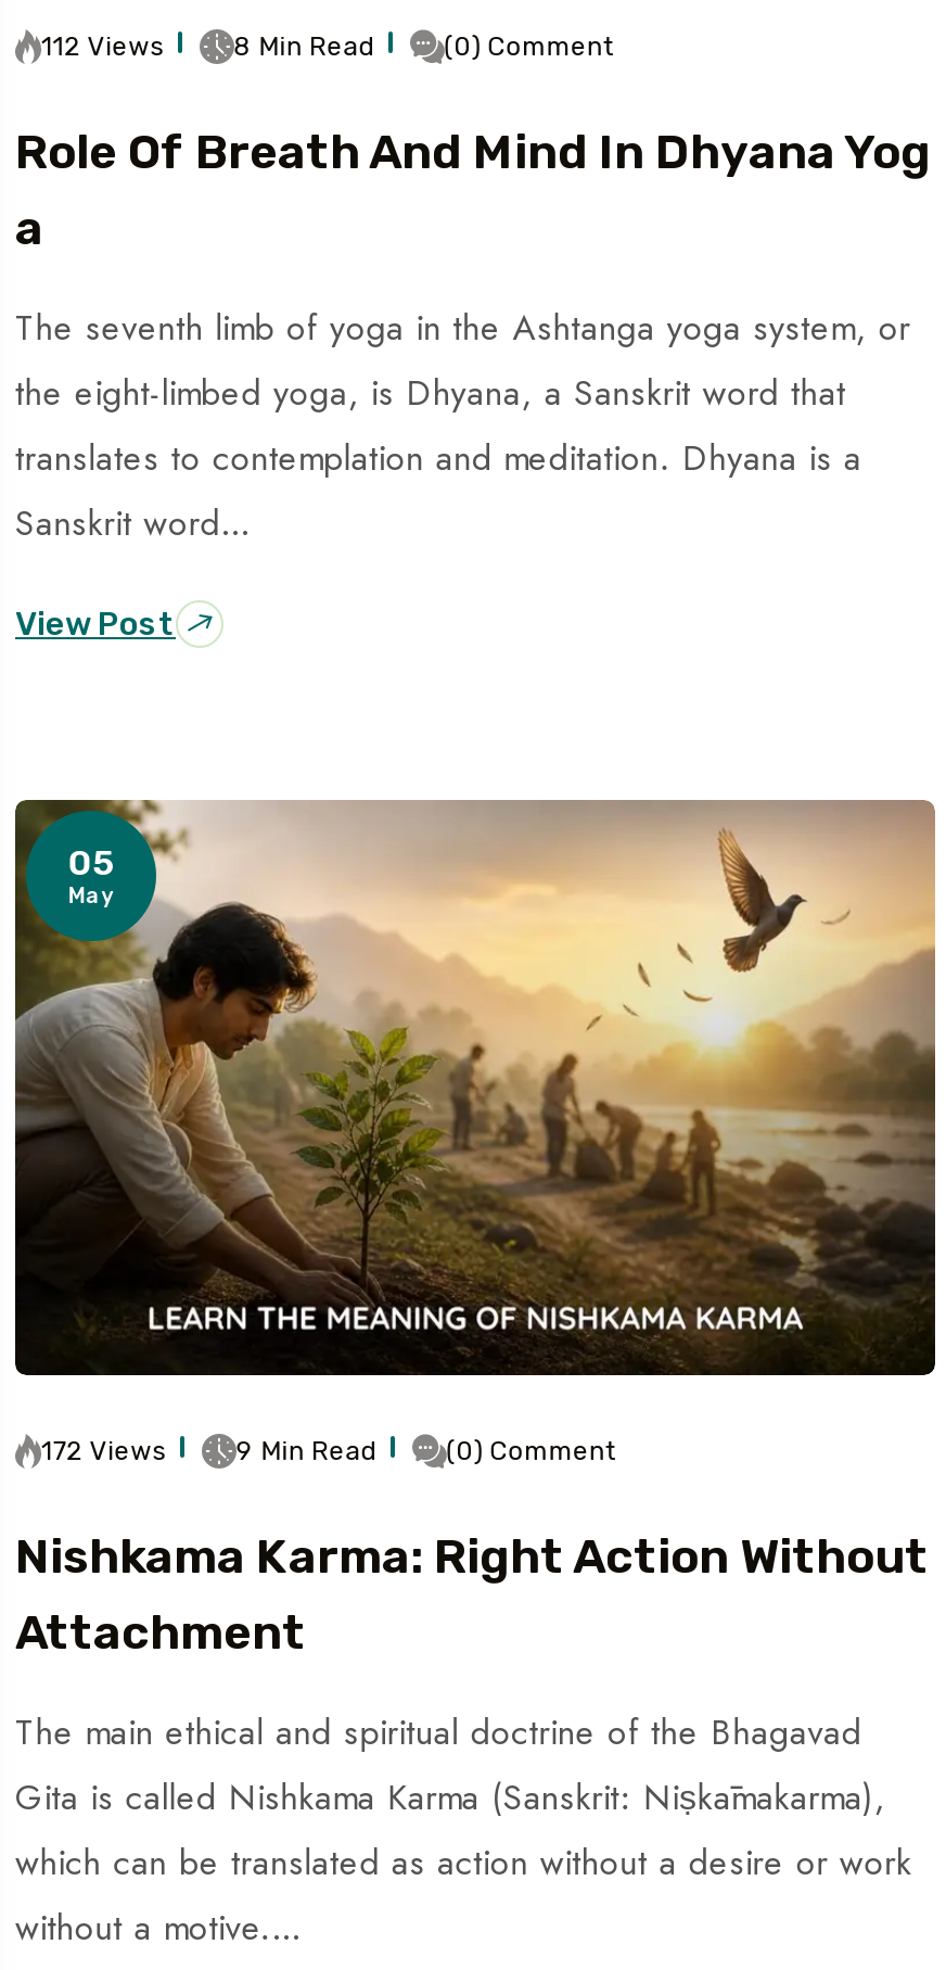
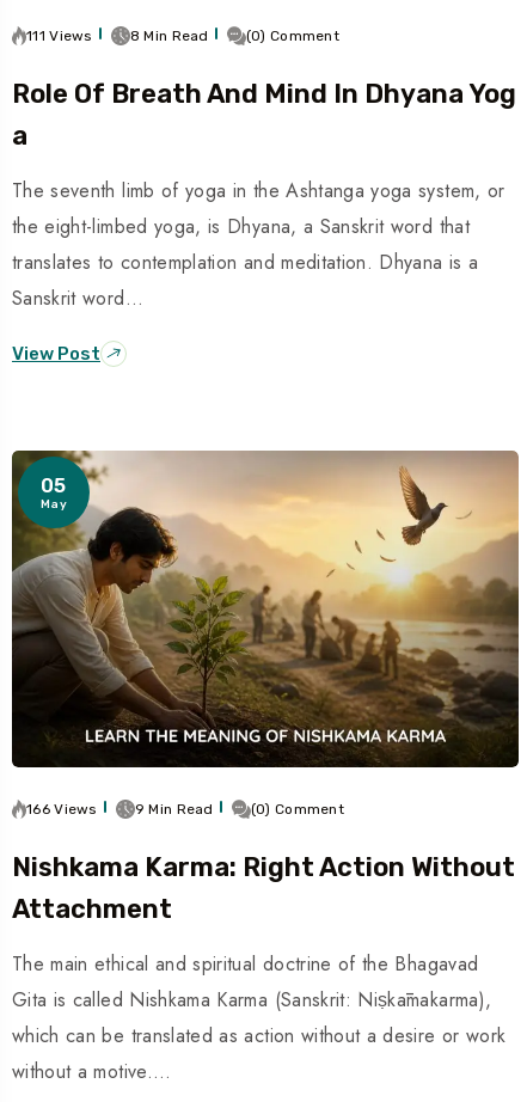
- 112 Views
+ 111 Views

- 172 Views
+ 166 Views
